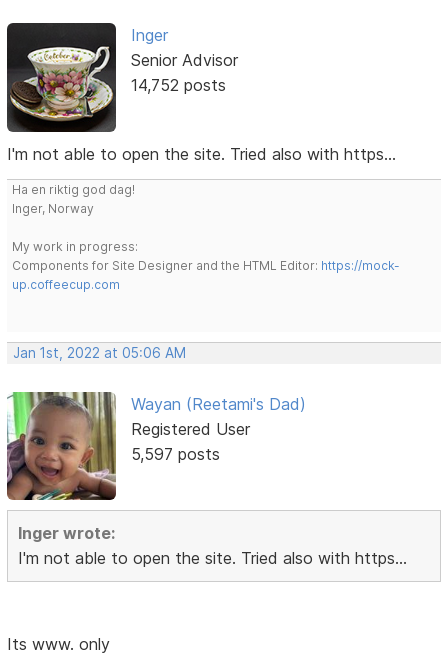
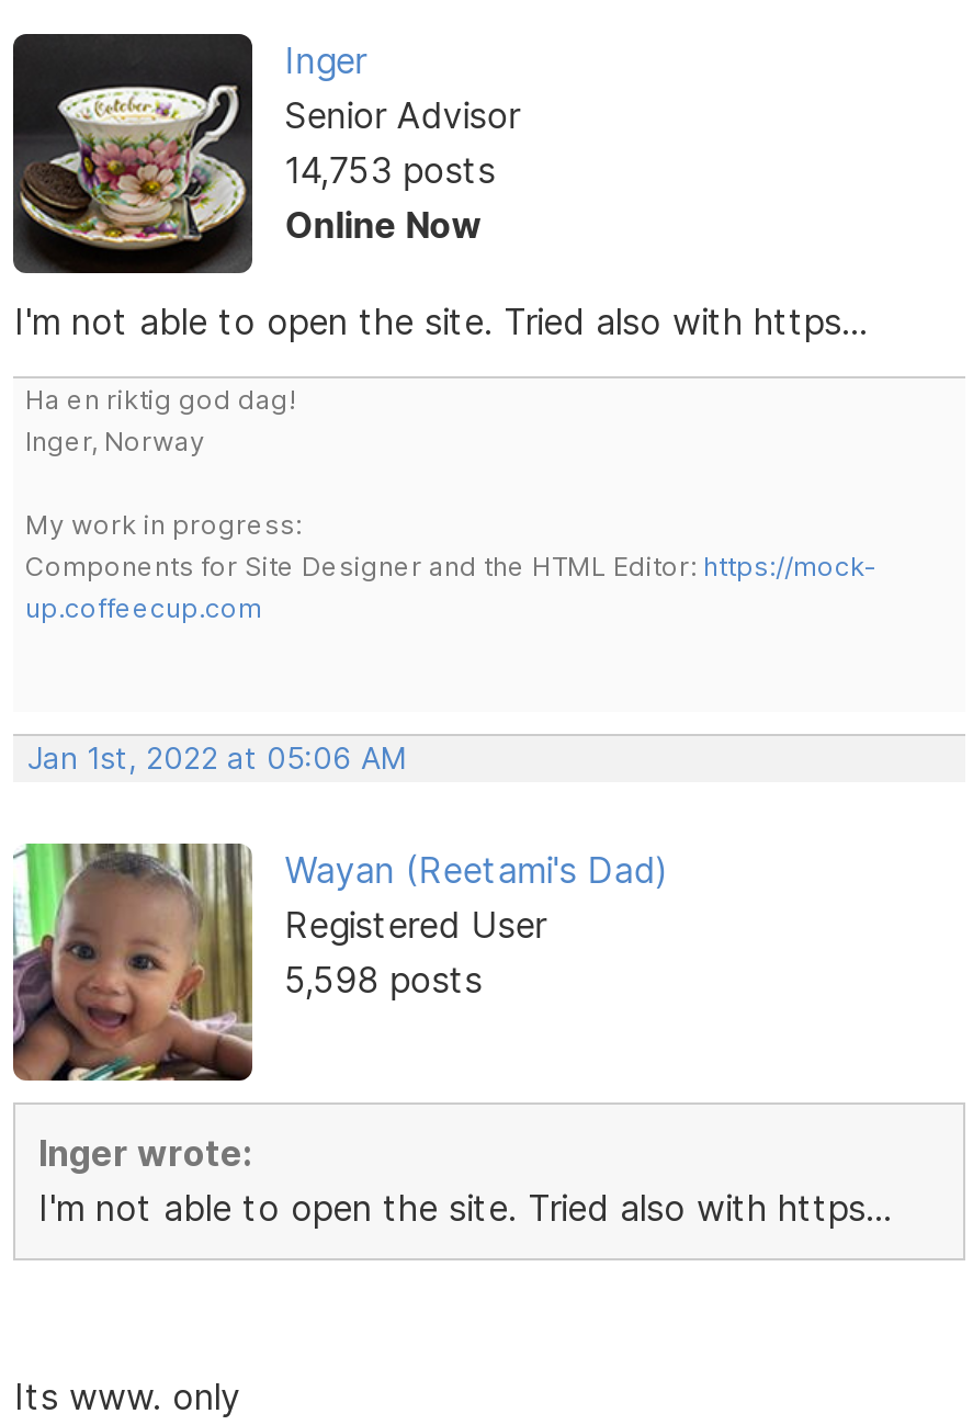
- 14,752 posts
+ 14,753 posts
+ Online Now

- 5,597 posts
+ 5,598 posts
